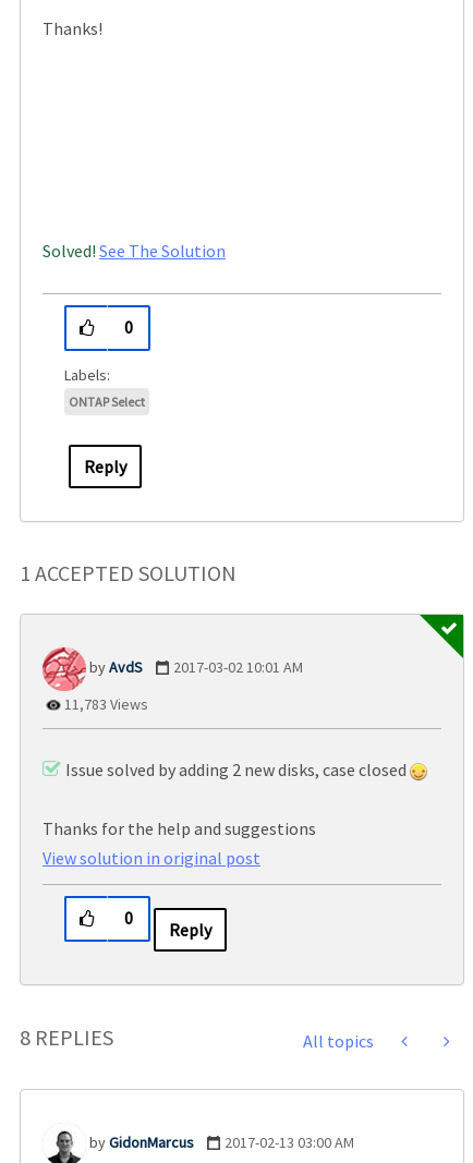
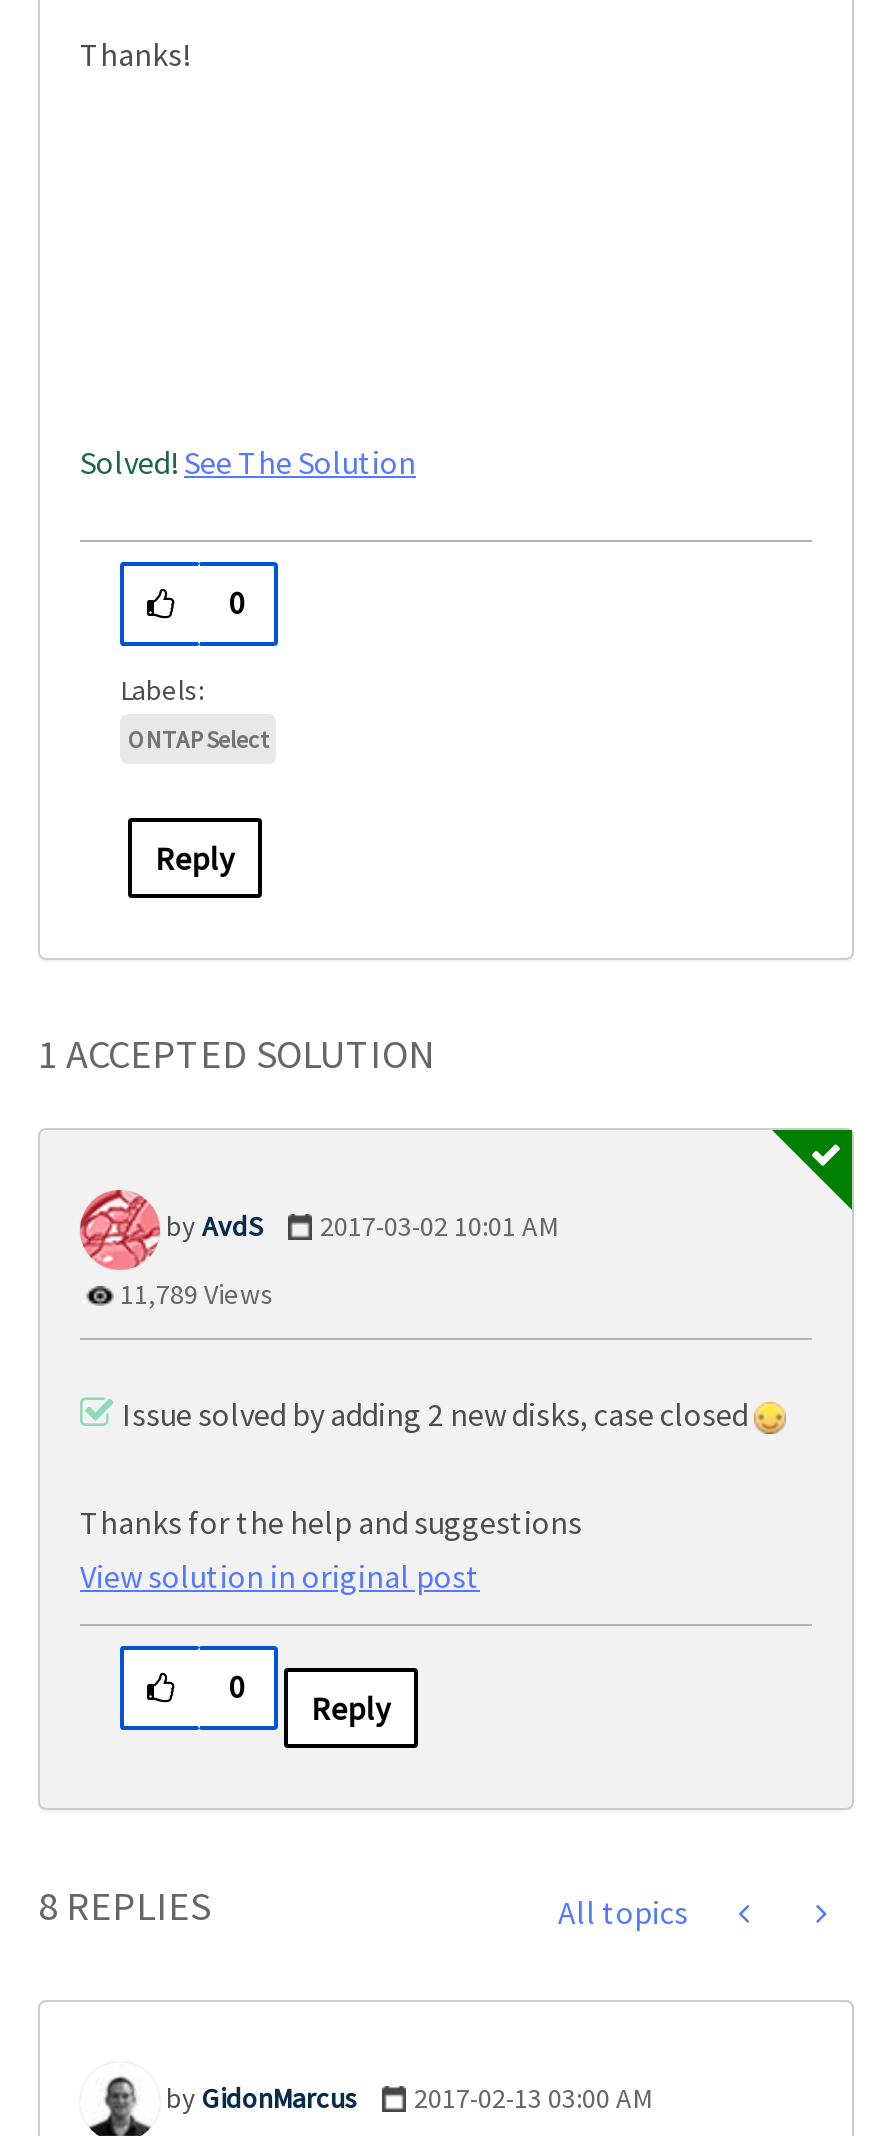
- 11,783 Views
+ 11,789 Views
